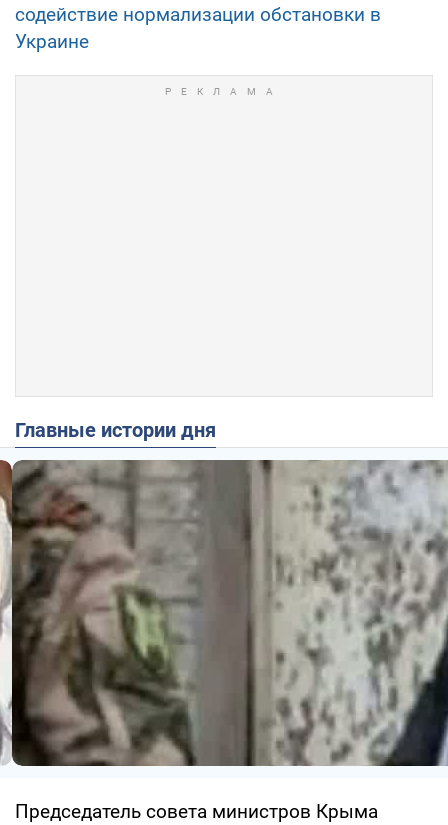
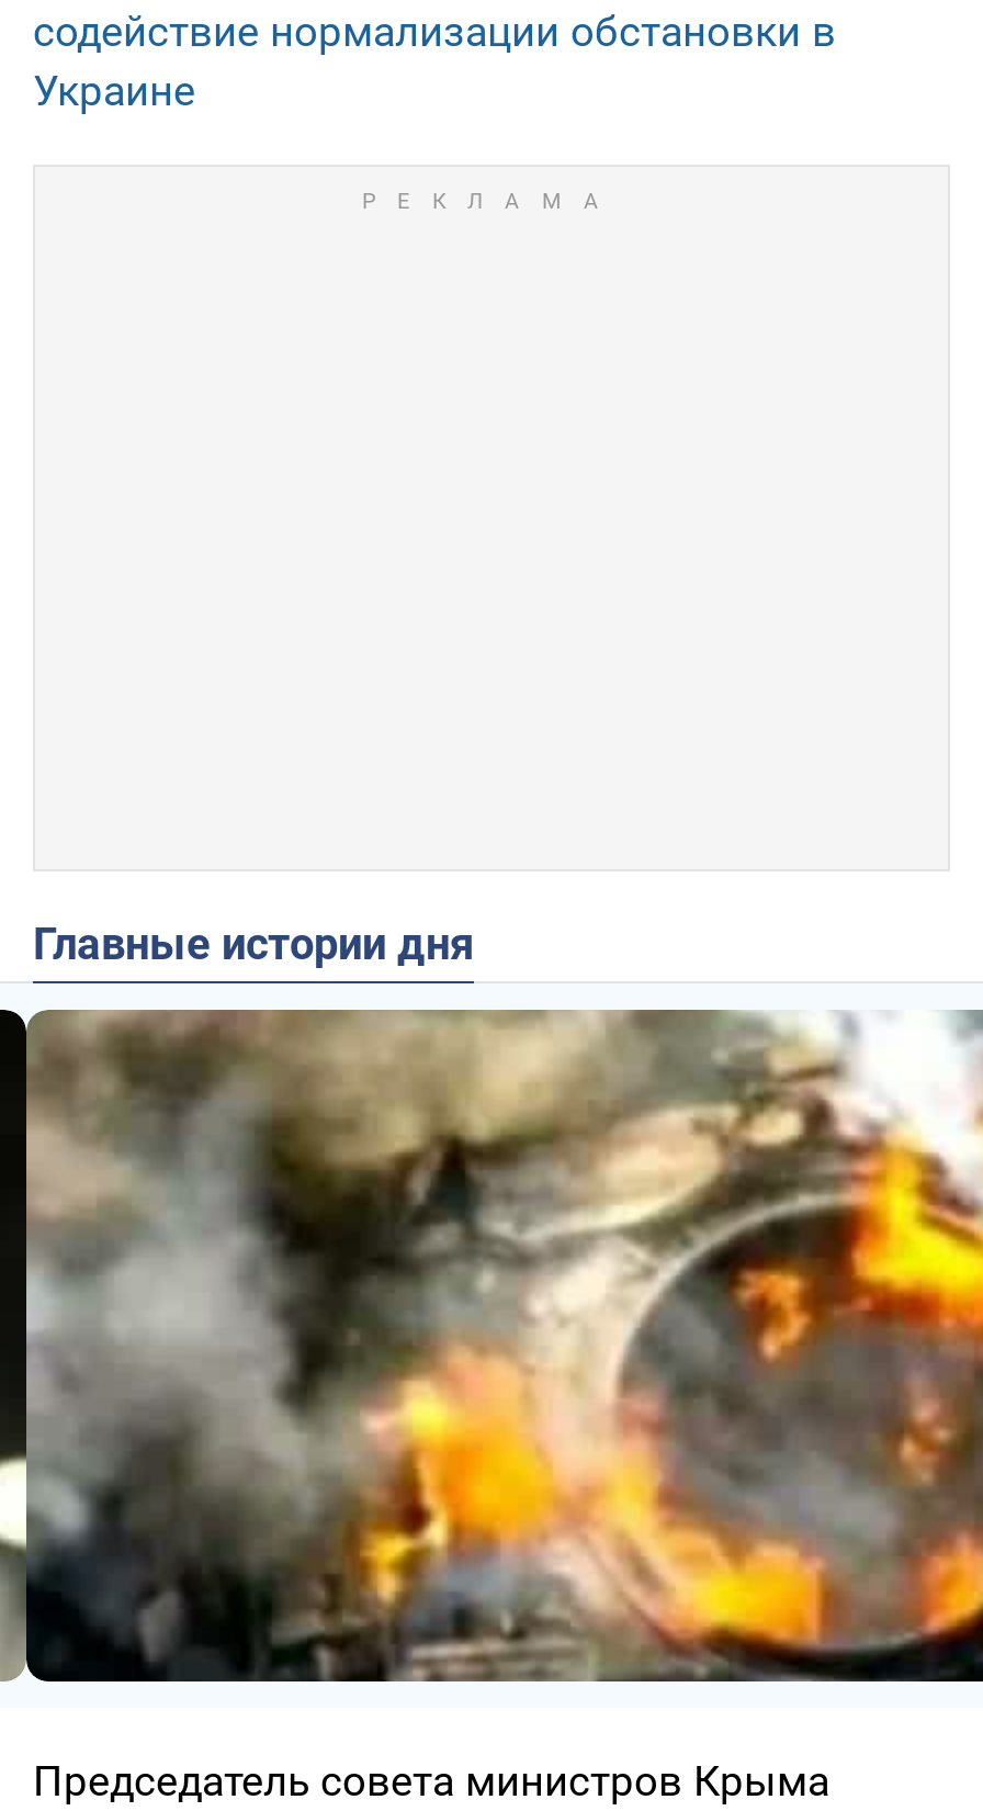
- [image]
+ [image]
